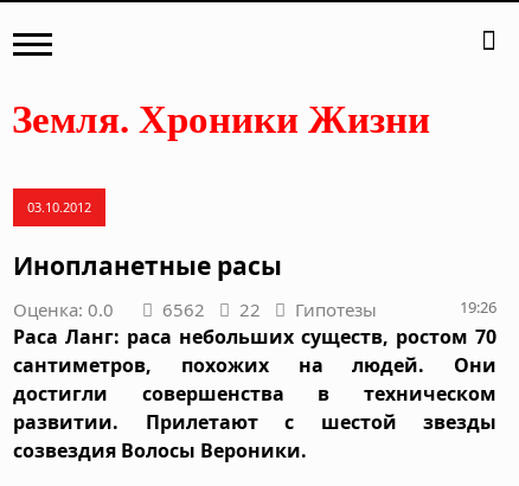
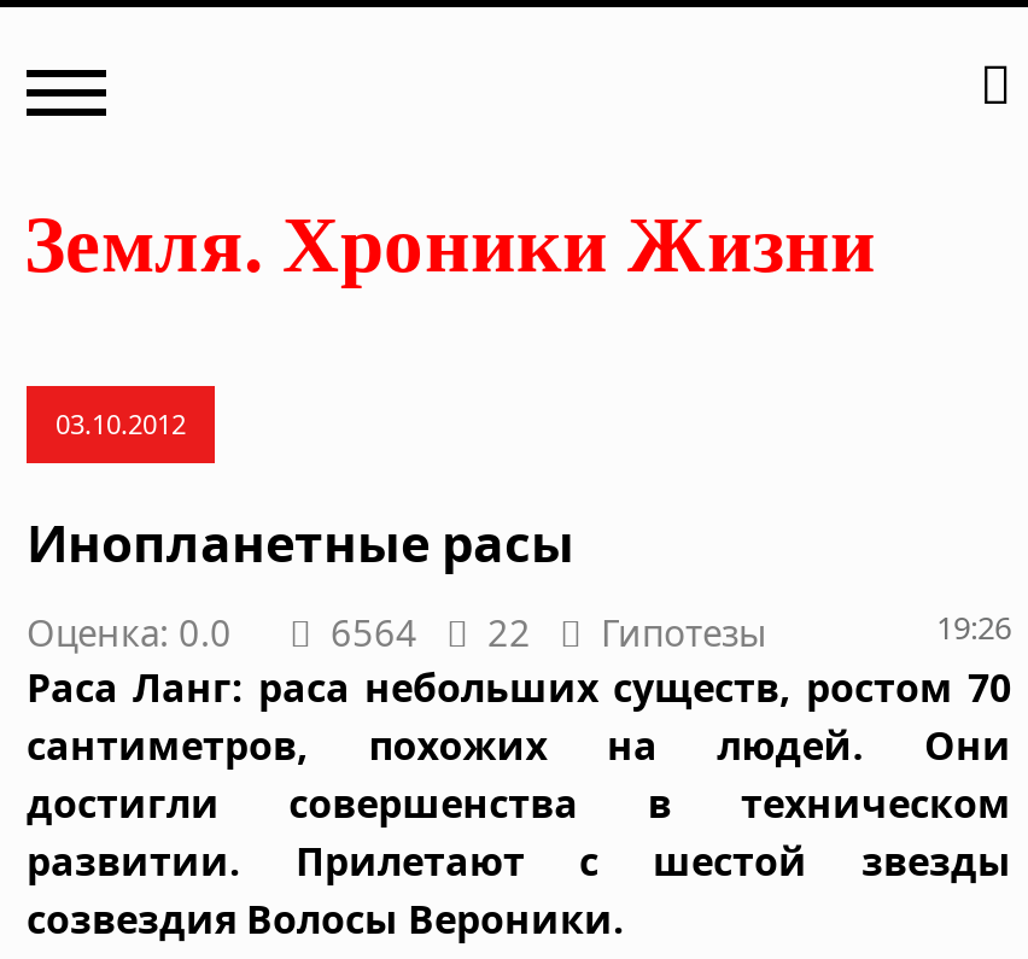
- Оценка: 0.0 6562 22 Гипотезы
+ Оценка: 0.0 6564 22 Гипотезы
